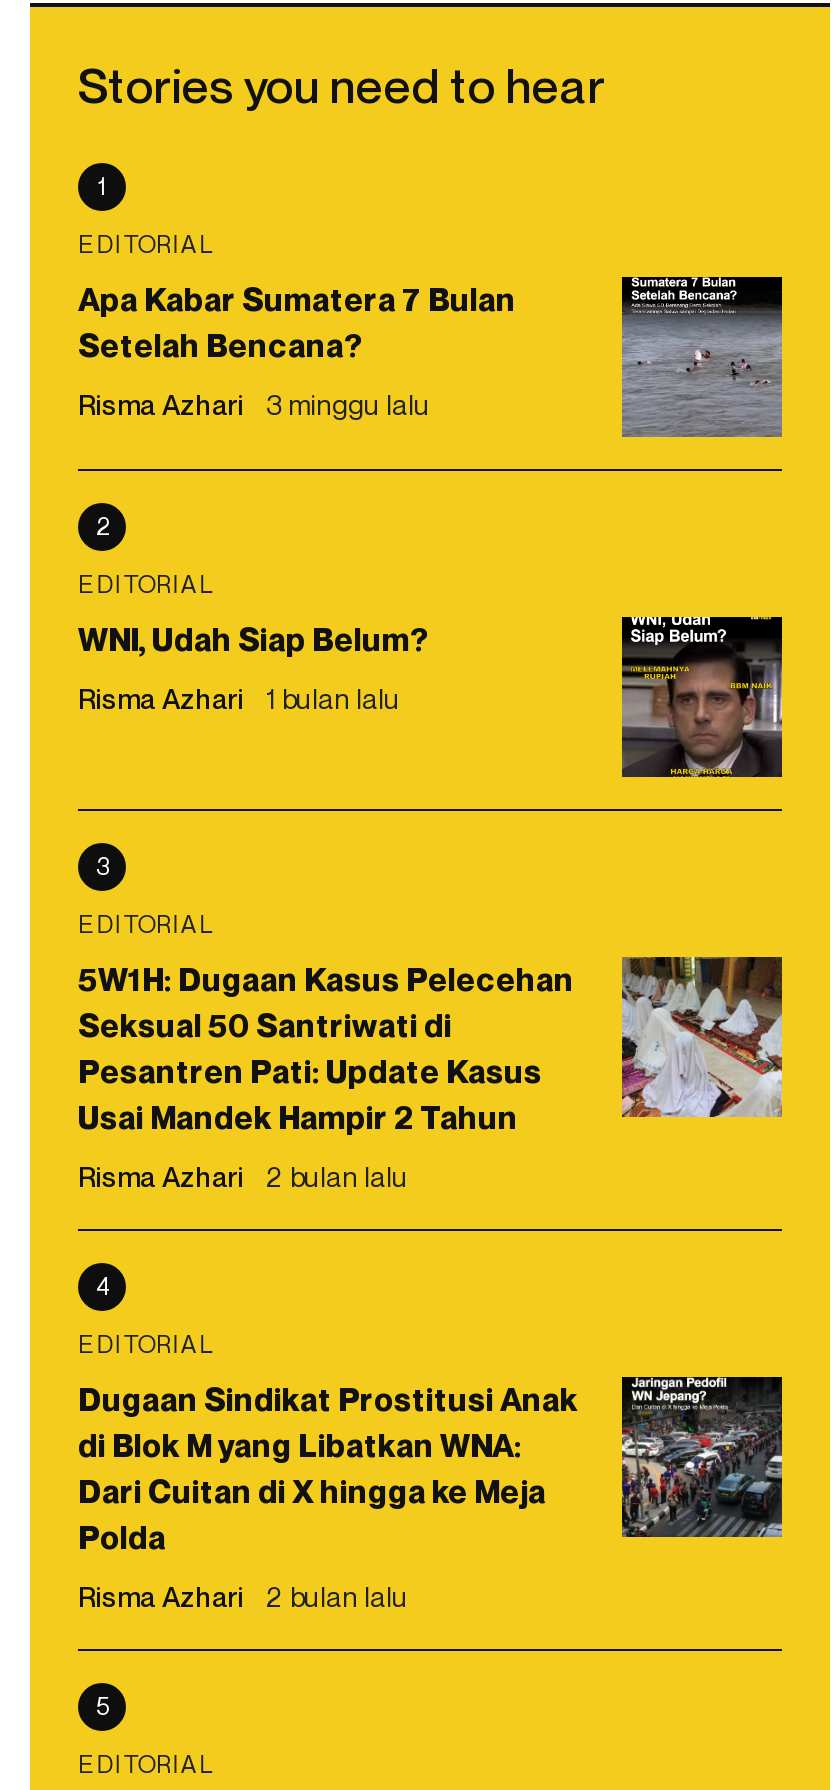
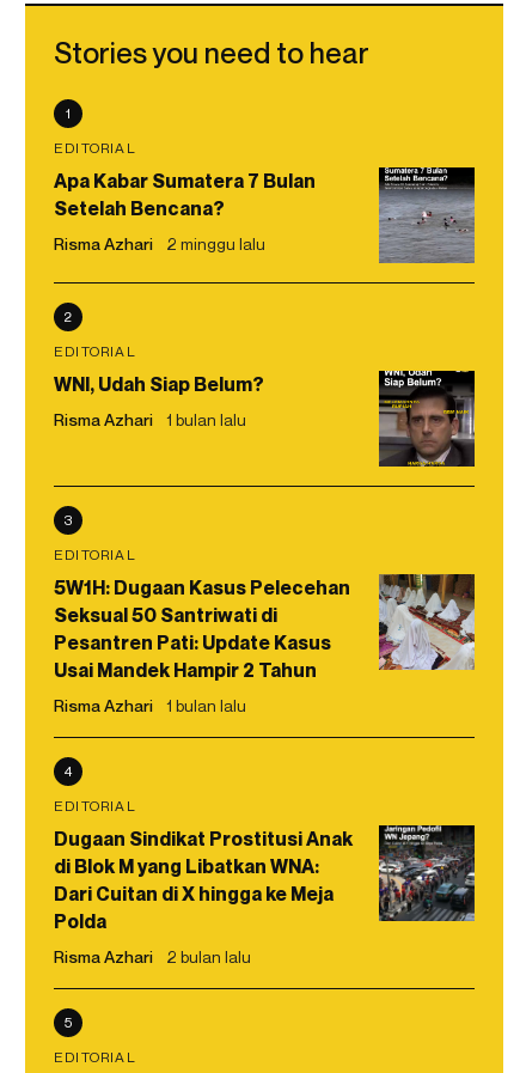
- Risma Azhari 3 minggu lalu
+ Risma Azhari 2 minggu lalu

- Risma Azhari 2 bulan lalu
+ Risma Azhari 1 bulan lalu
